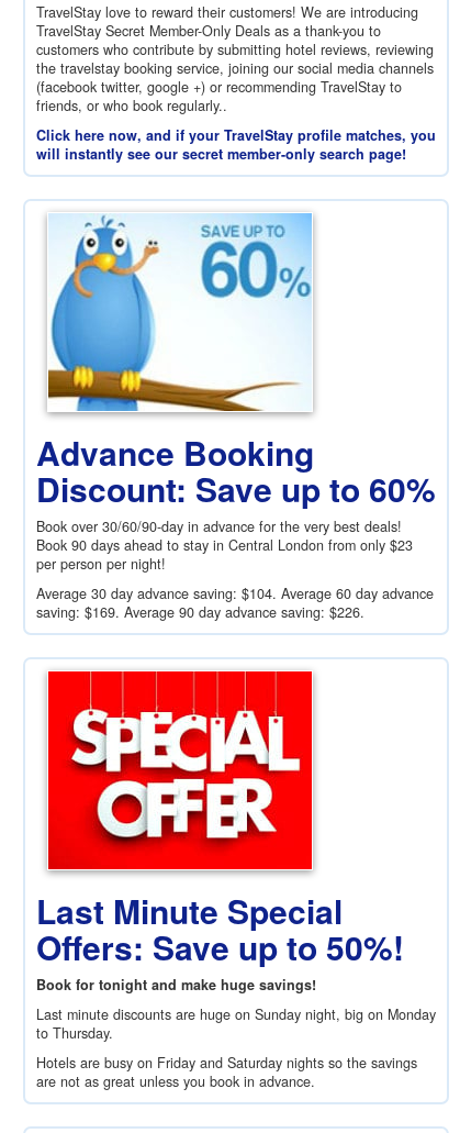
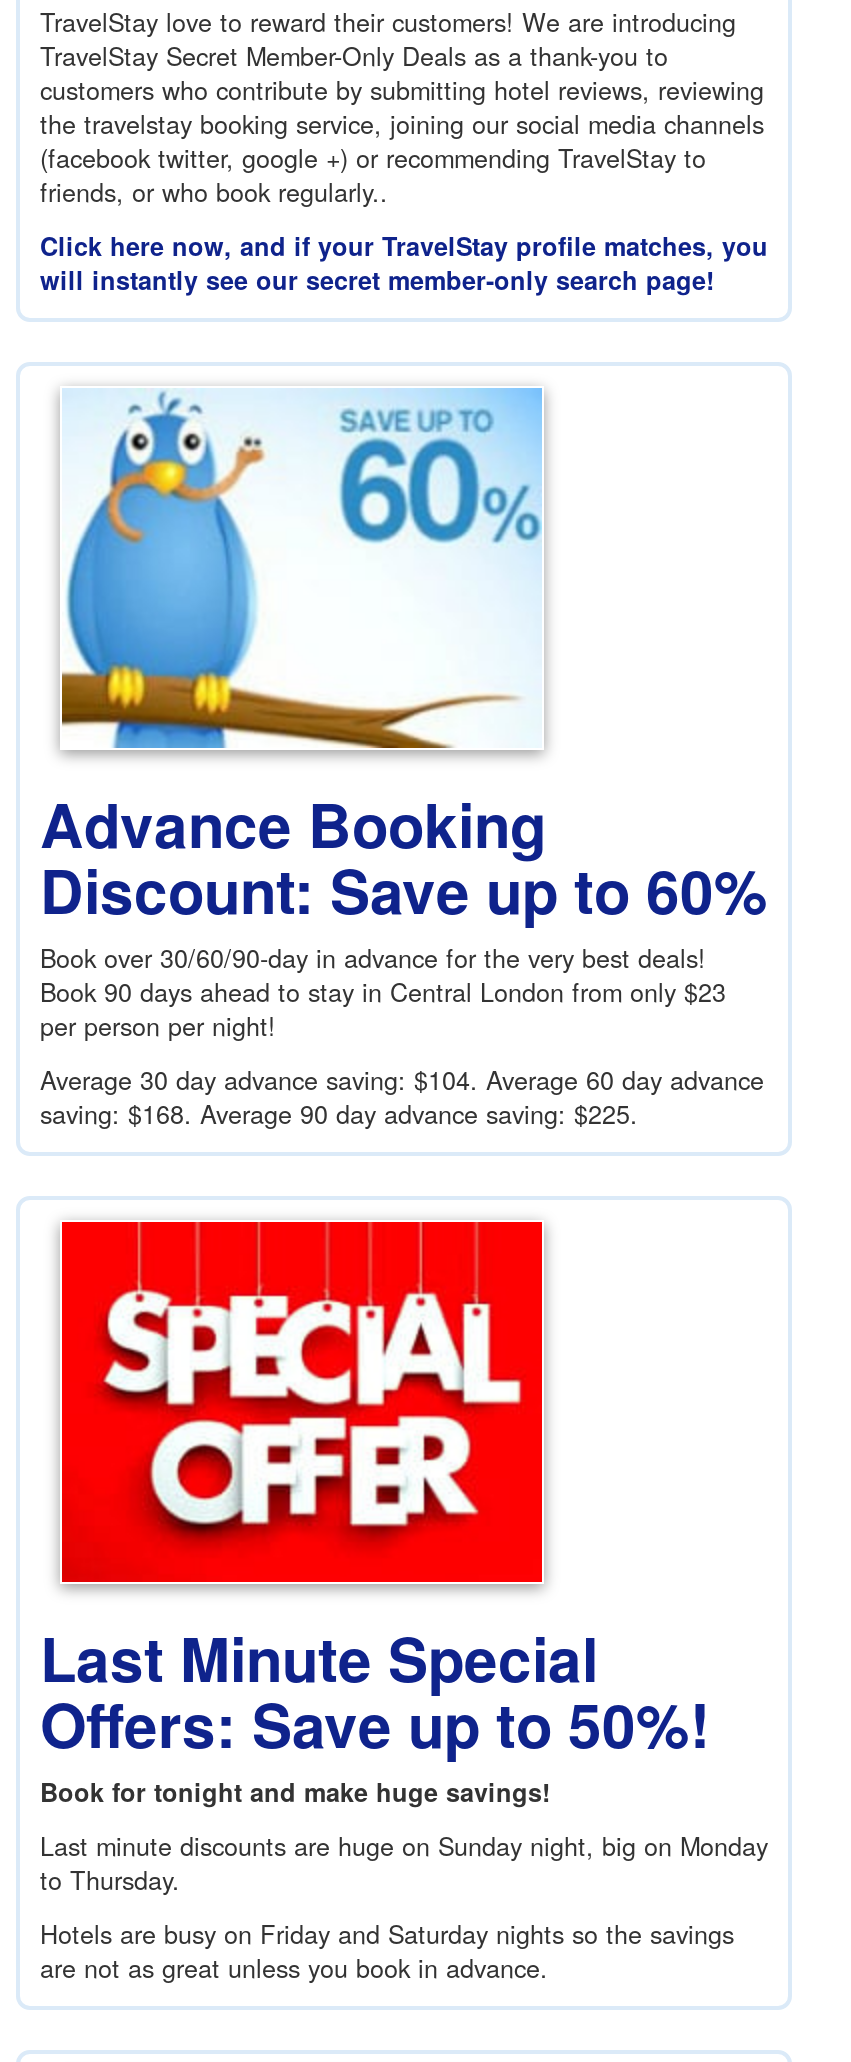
- saving: $169. Average 90 day advance saving: $226.
+ saving: $168. Average 90 day advance saving: $225.
